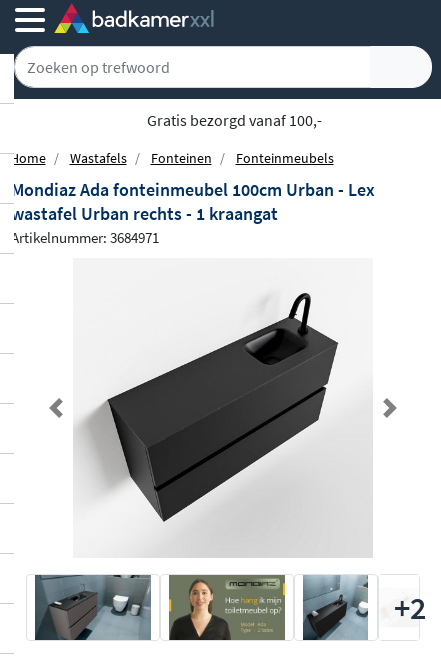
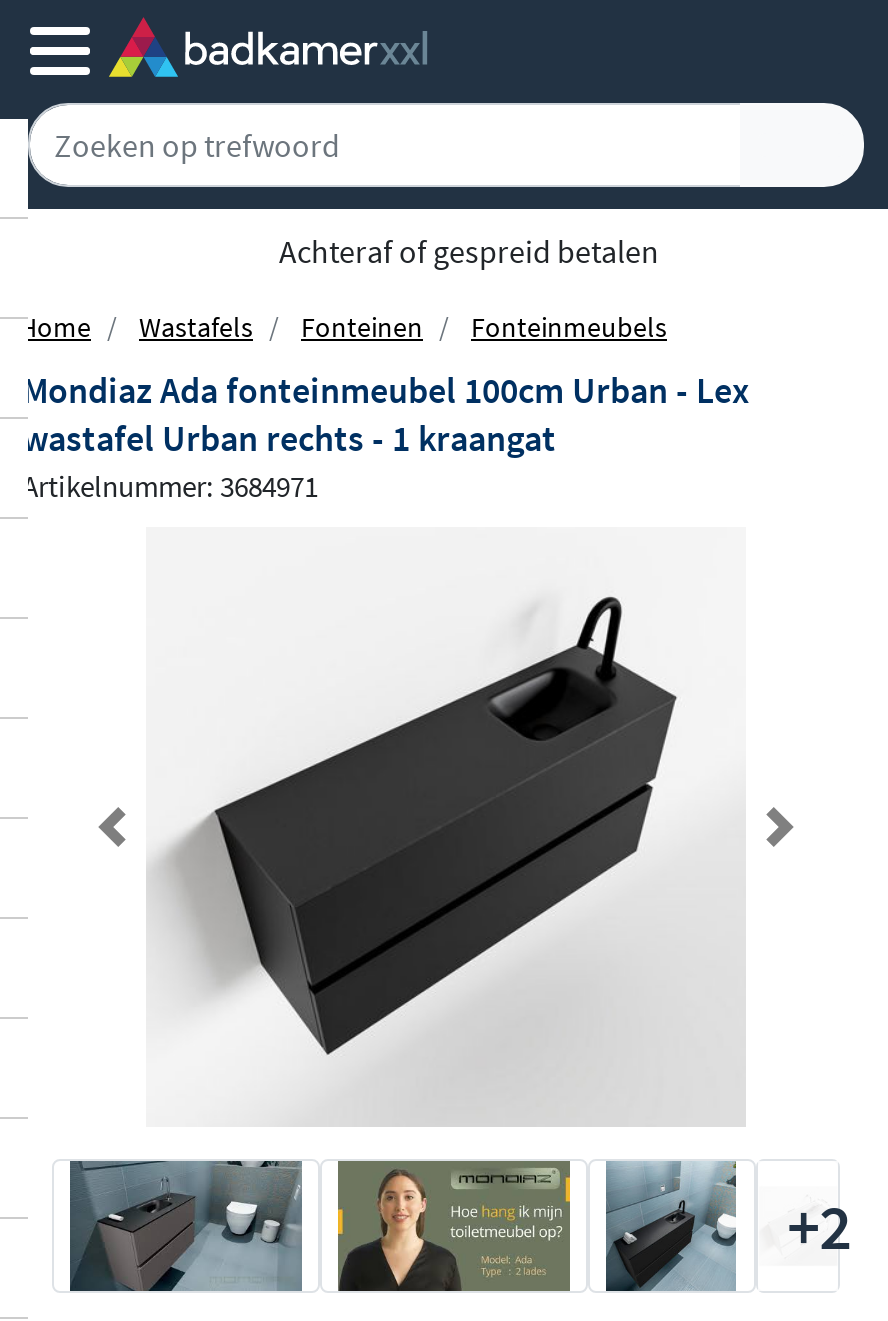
- Gratis bezorgd vanaf 100,-
+ Achteraf of gespreid betalen
